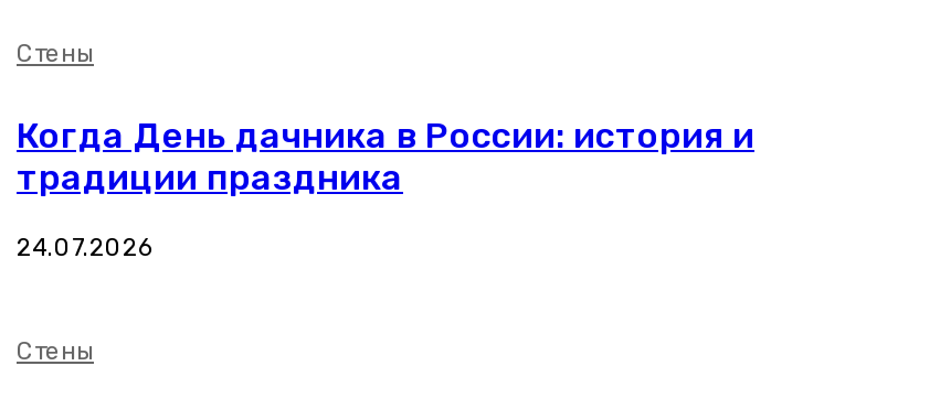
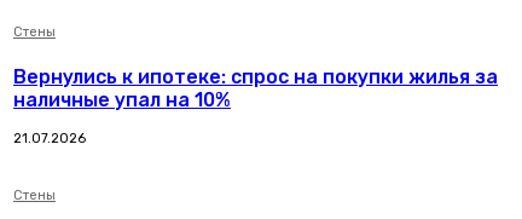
- Когда День дачника в России: история и
- традиции праздника
+ Вернулись к ипотеке: спрос на покупки жилья за
+ наличные упал на 10%

- 24.07.2026
+ 21.07.2026
